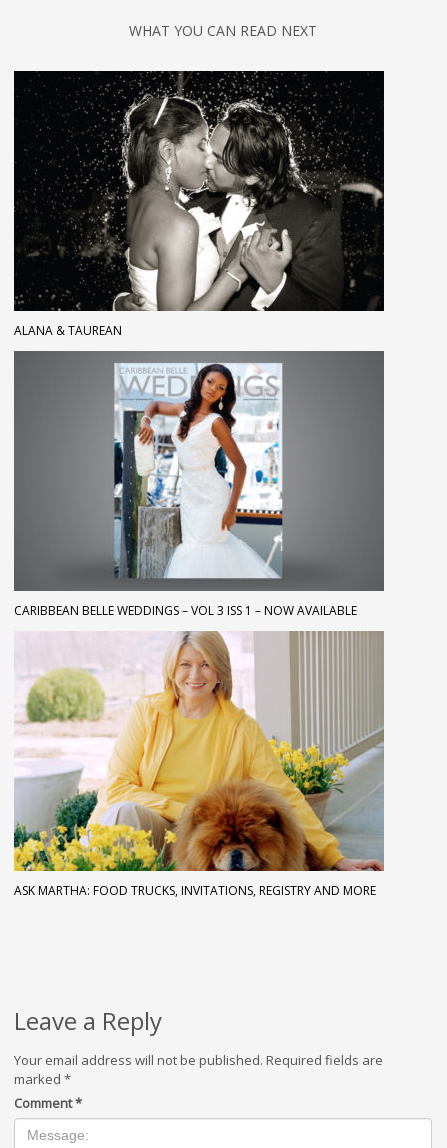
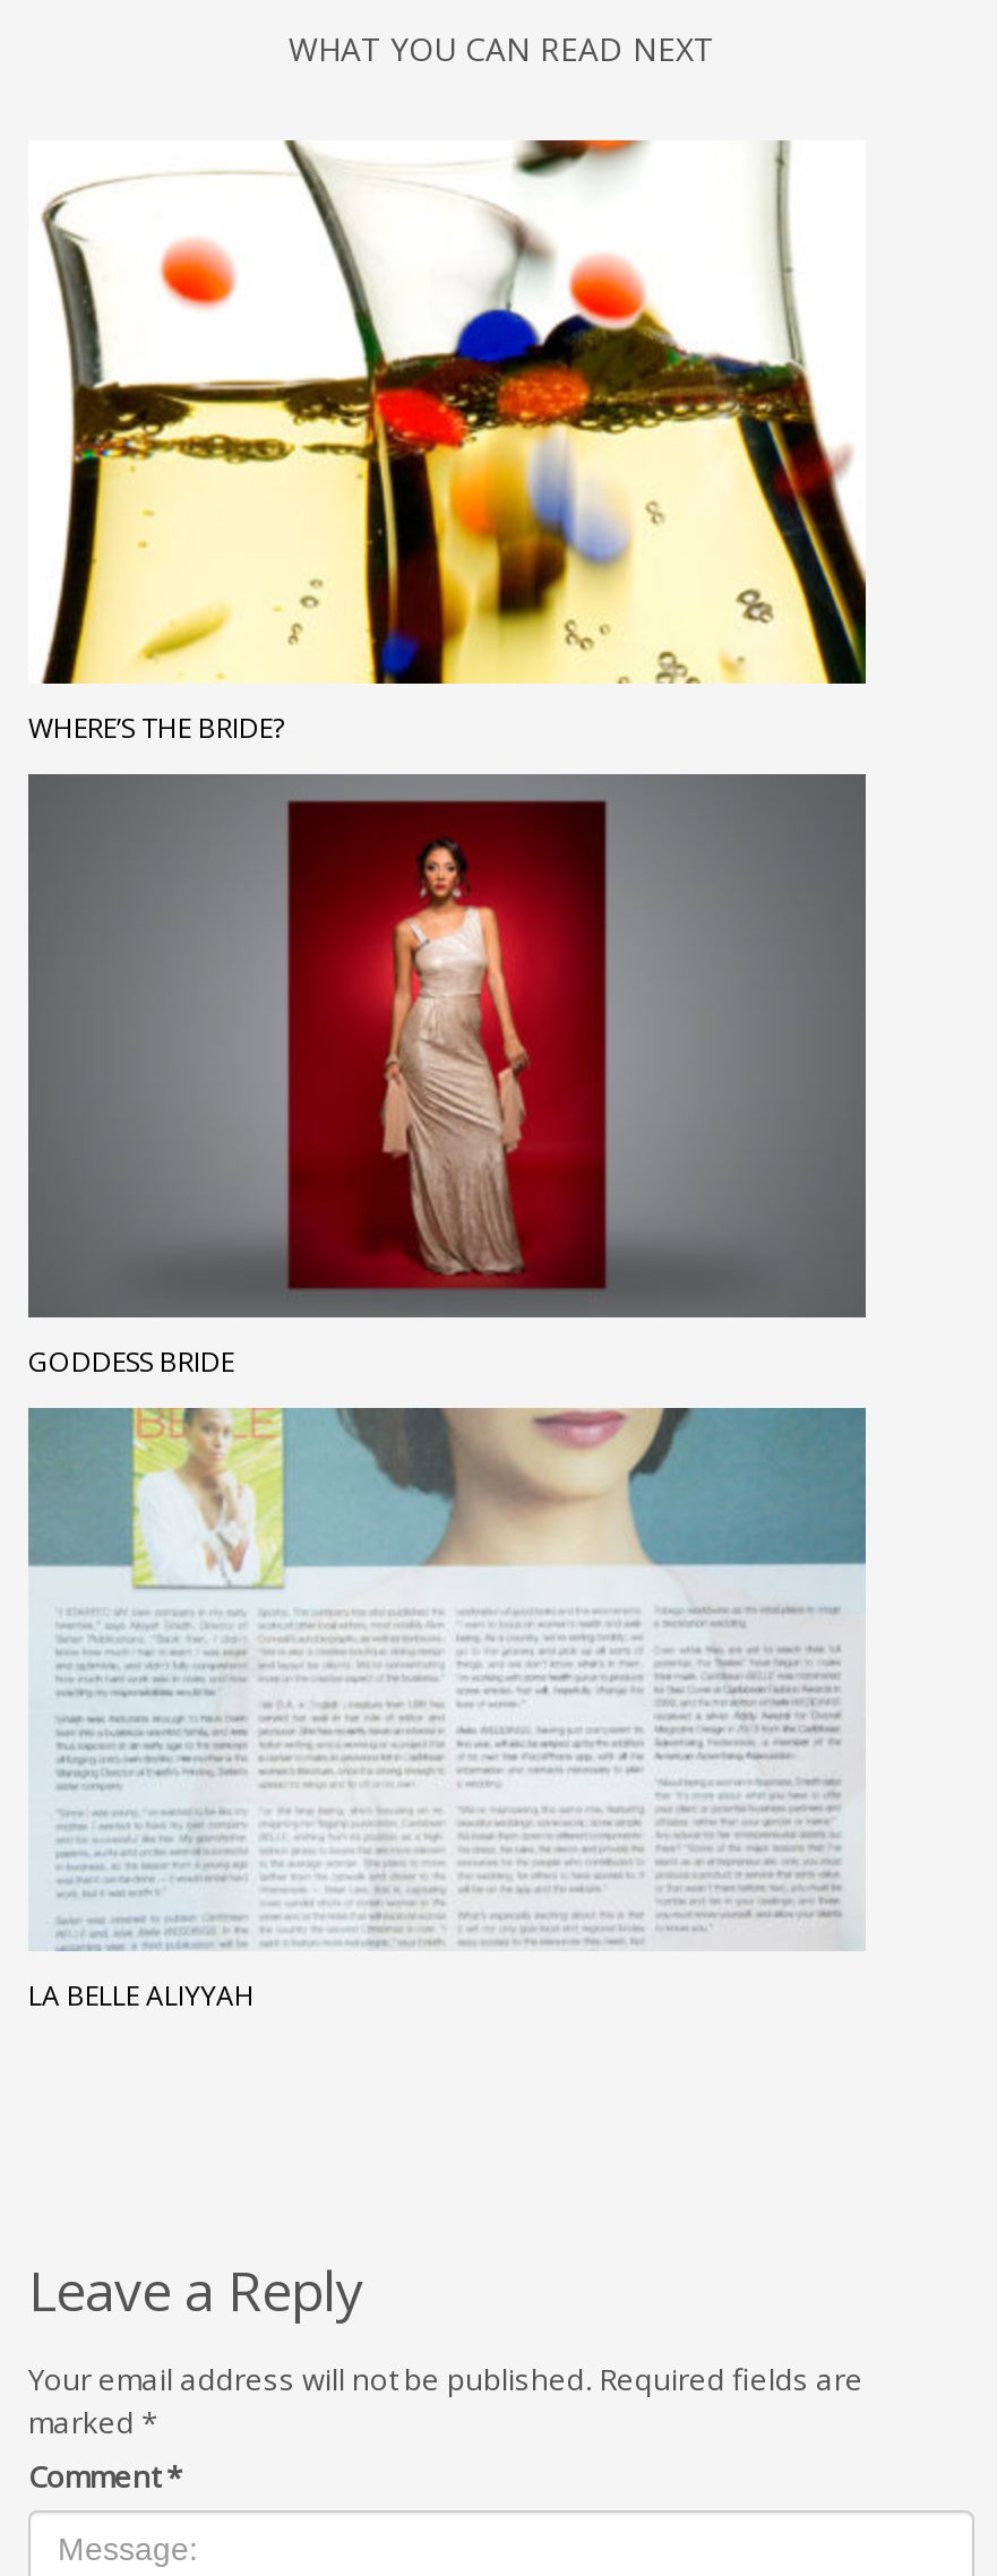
- [image]
- ALANA & TAUREAN
+ [image]
+ WHERE’S THE BRIDE?

- [image]
- CARIBBEAN BELLE WEDDINGS – VOL 3 ISS 1 – NOW AVAILABLE
+ [image]
+ GODDESS BRIDE

- [image]
- ASK MARTHA: FOOD TRUCKS, INVITATIONS, REGISTRY AND MORE
+ [image]
+ LA BELLE ALIYYAH
